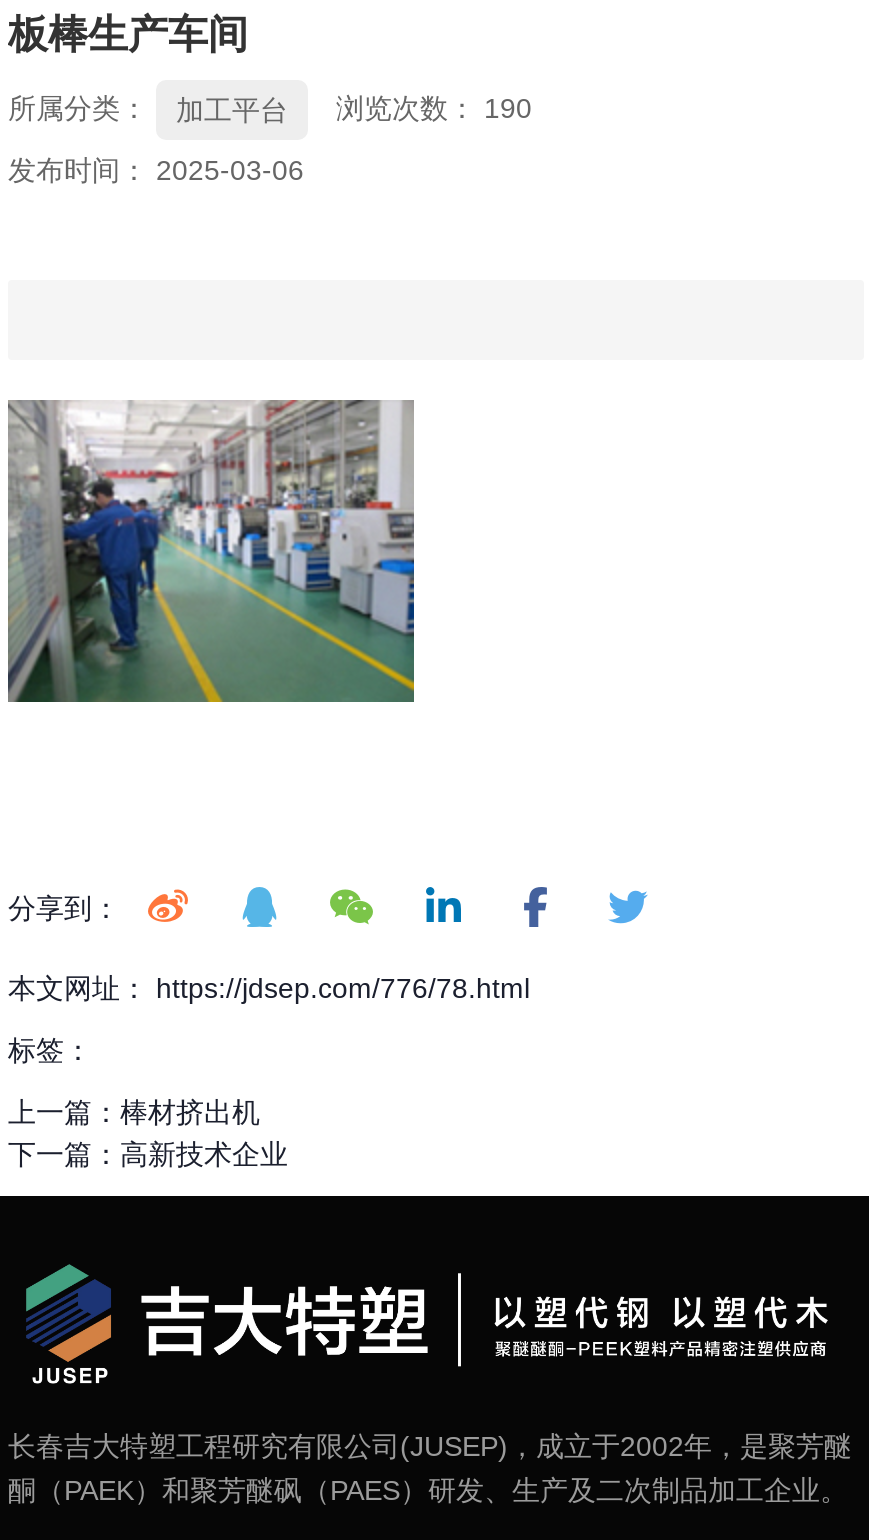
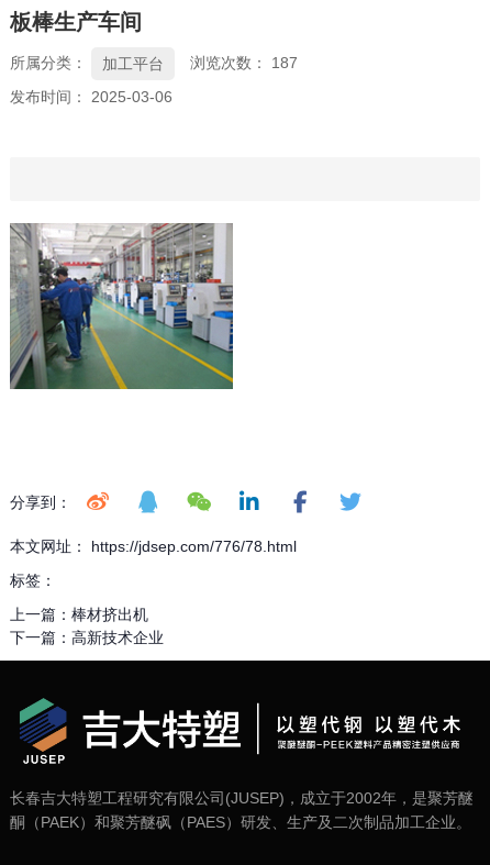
- 所属分类： 加工平台 浏览次数：190
+ 所属分类： 加工平台 浏览次数：187
